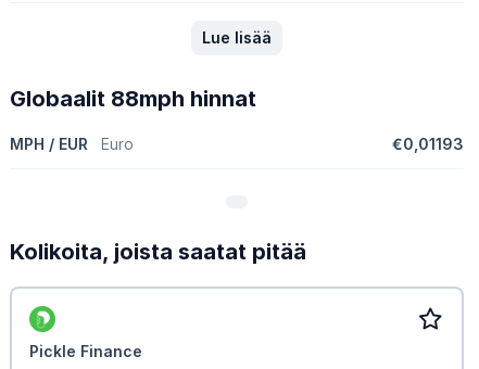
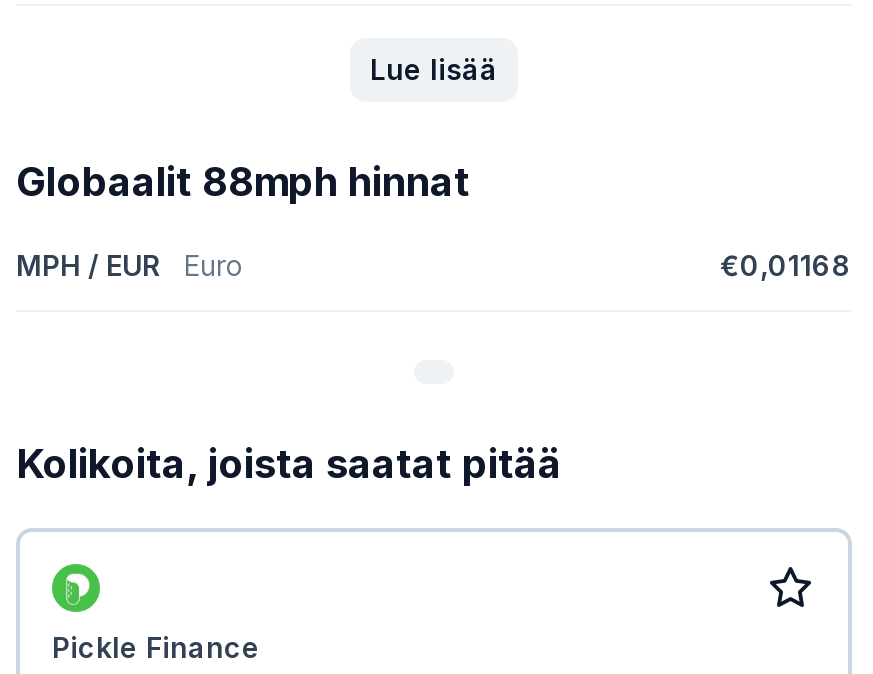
- €0,01193
+ €0,01168
